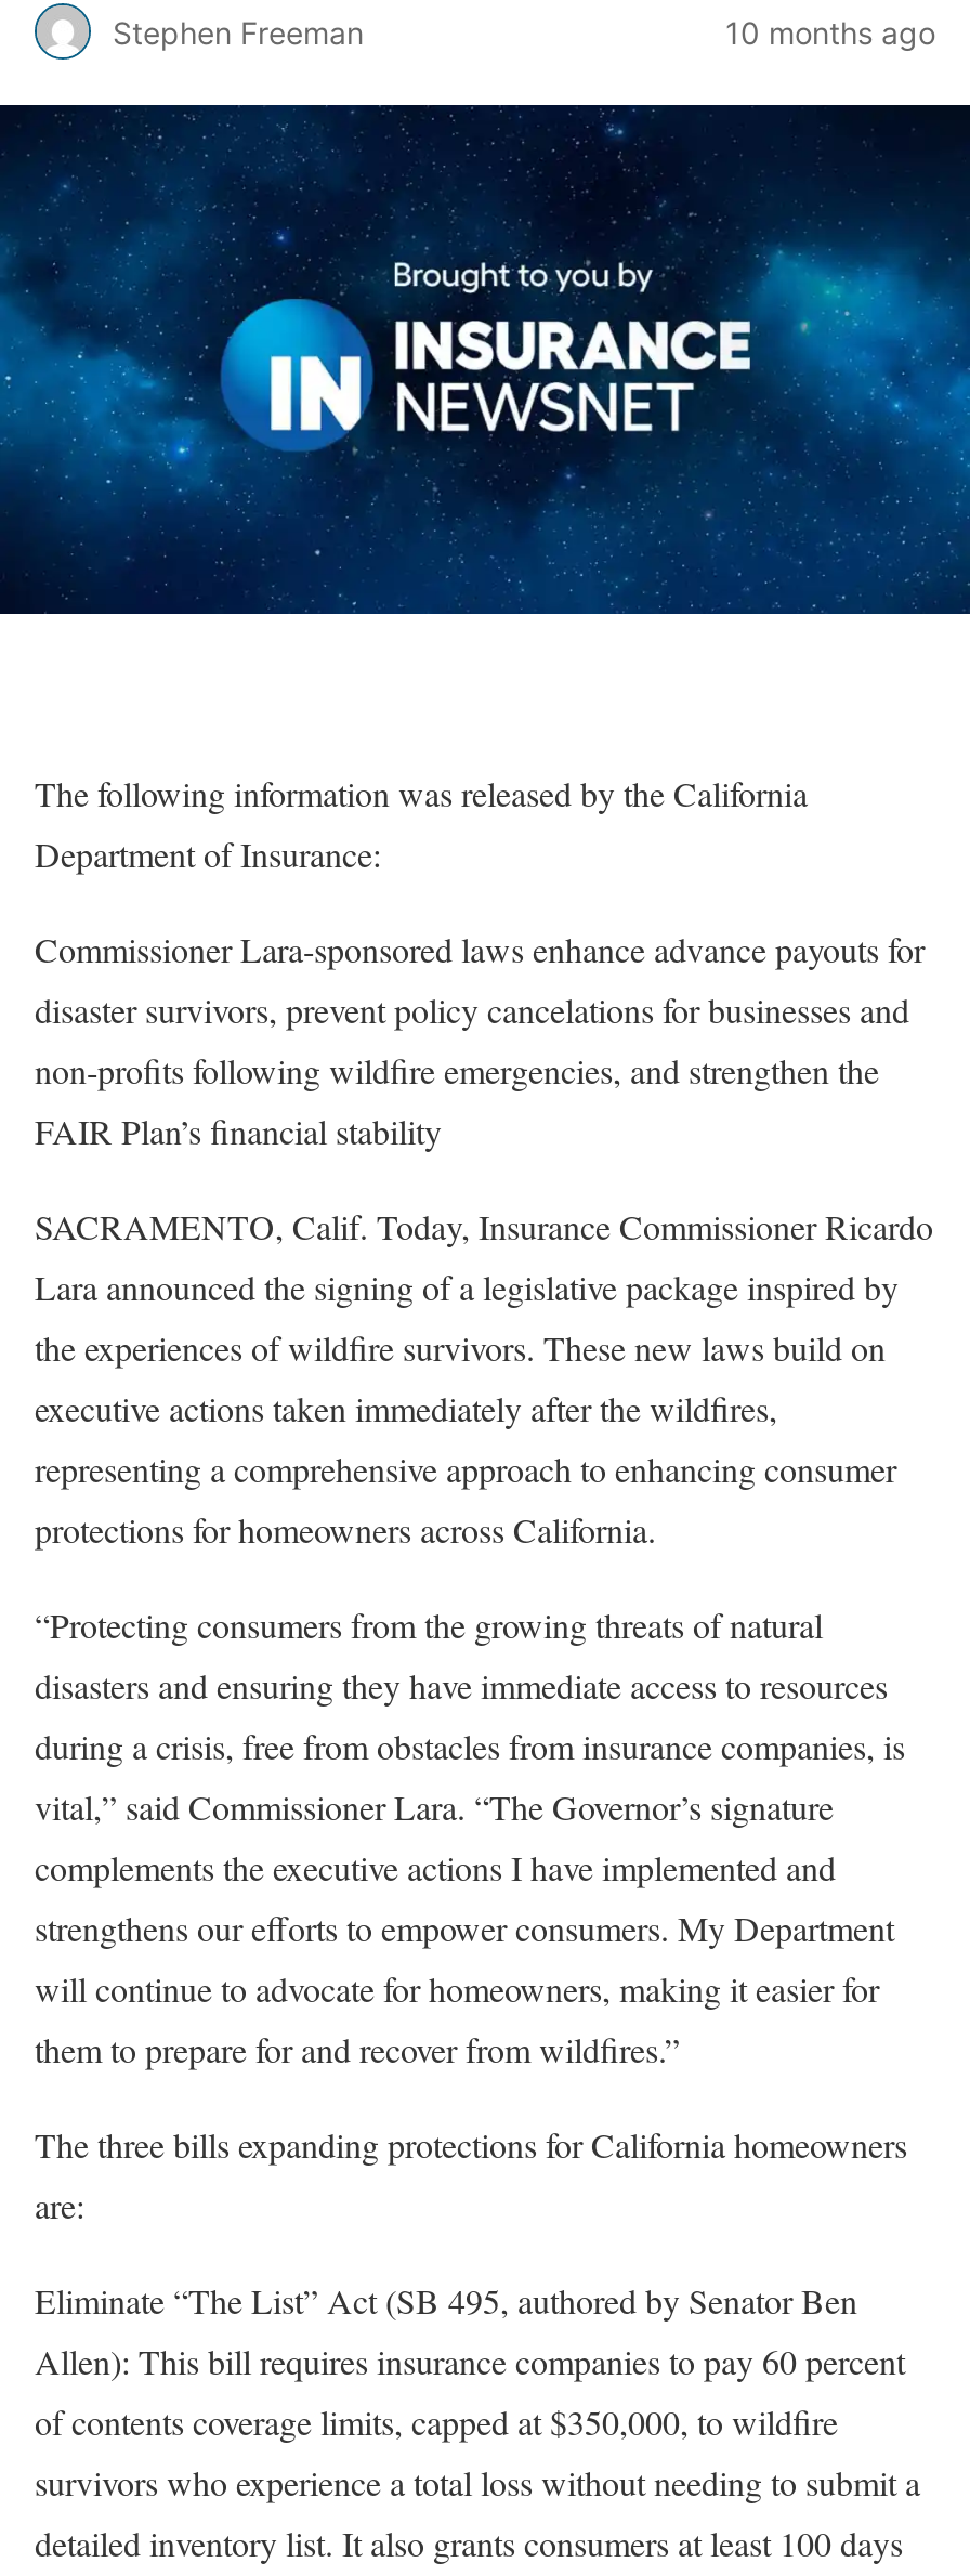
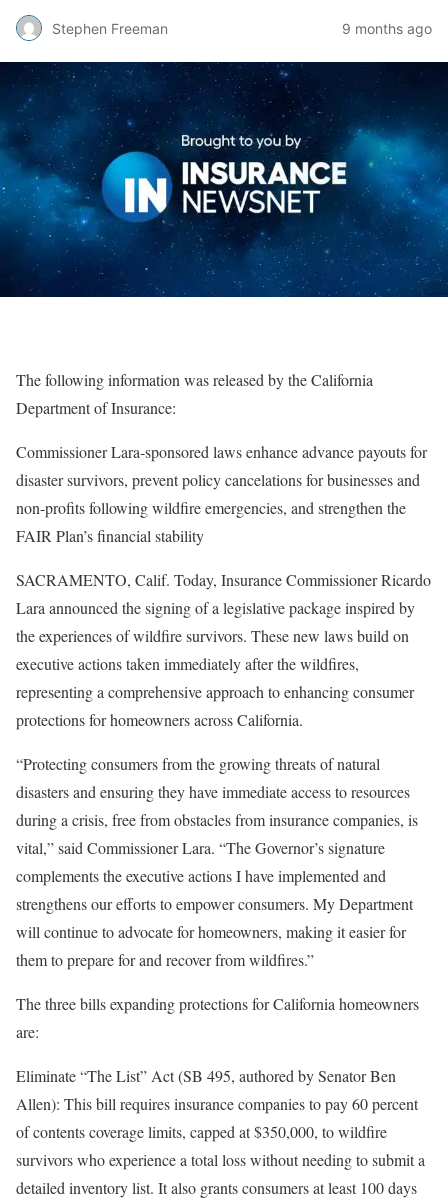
- 10 months ago
+ 9 months ago
